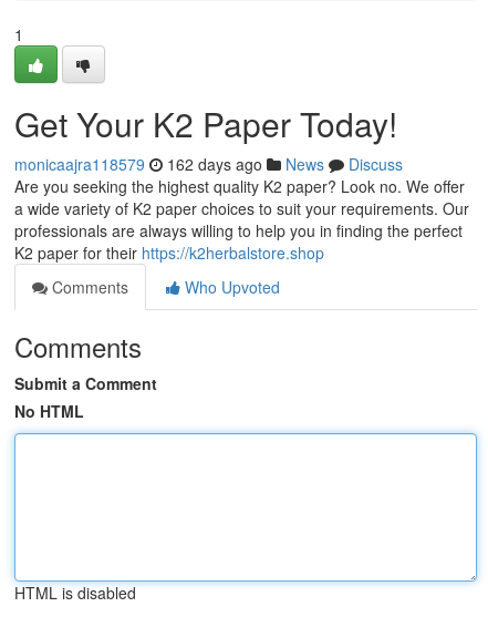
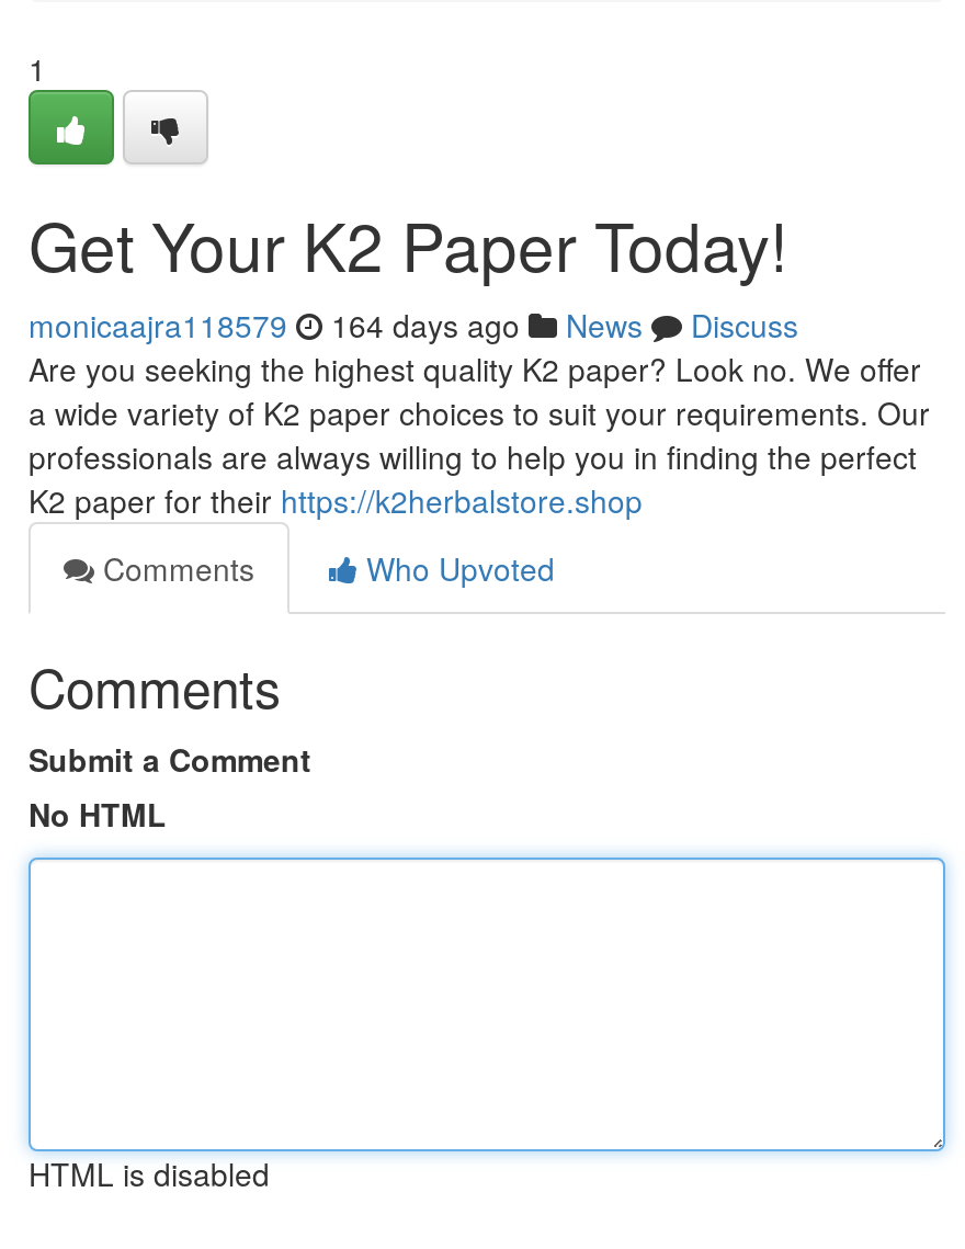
- monicaajra118579 162 days ago News Discuss
+ monicaajra118579 164 days ago News Discuss
